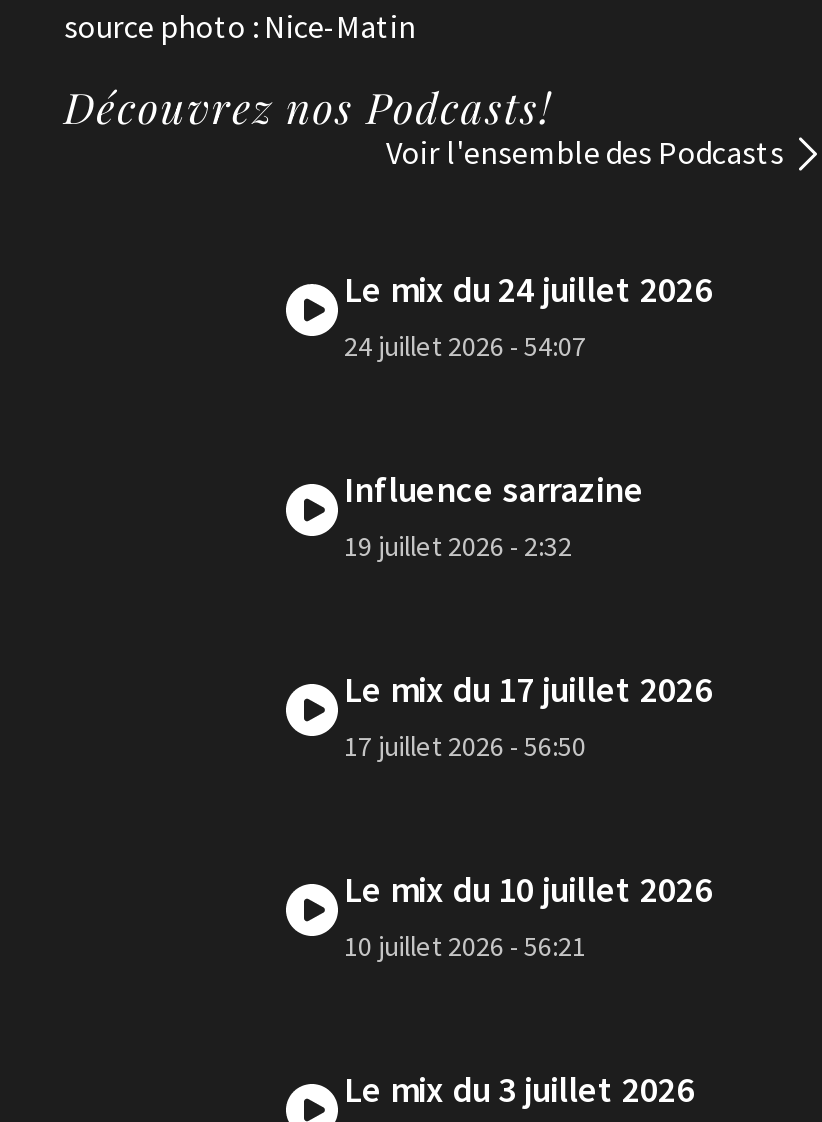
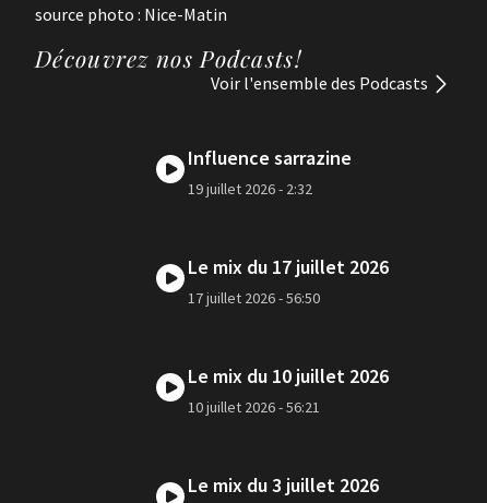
- Le mix du 24 juillet 2026
- 24 juillet 2026 - 54:07
